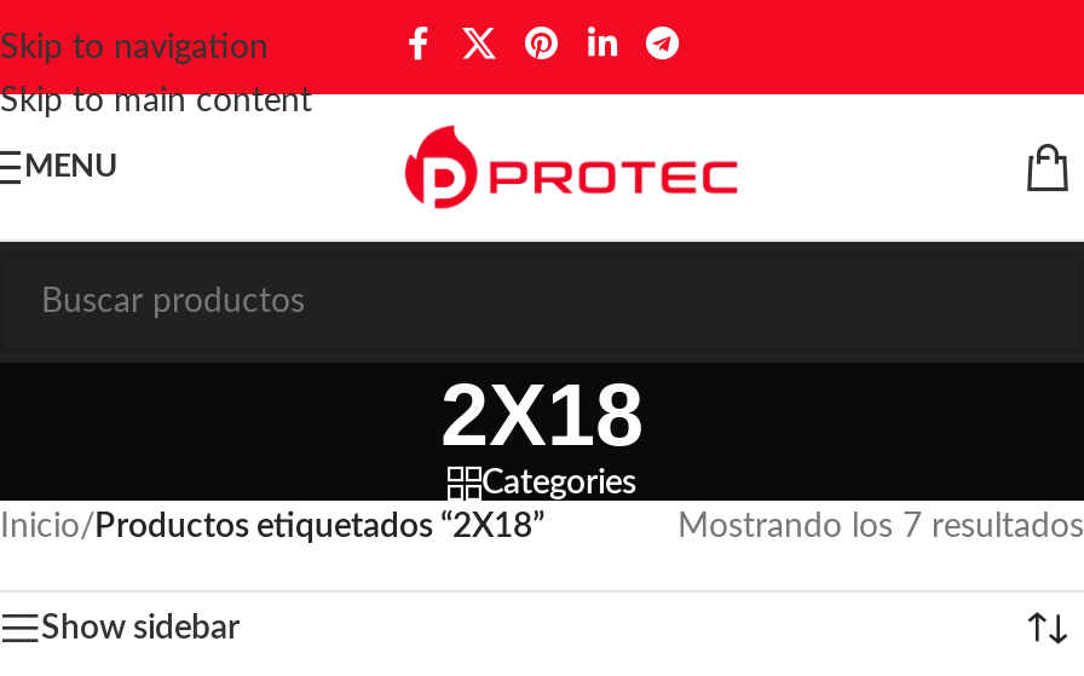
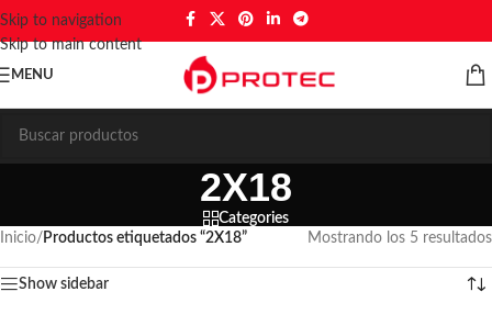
- Mostrando los 7 resultados
+ Mostrando los 5 resultados
